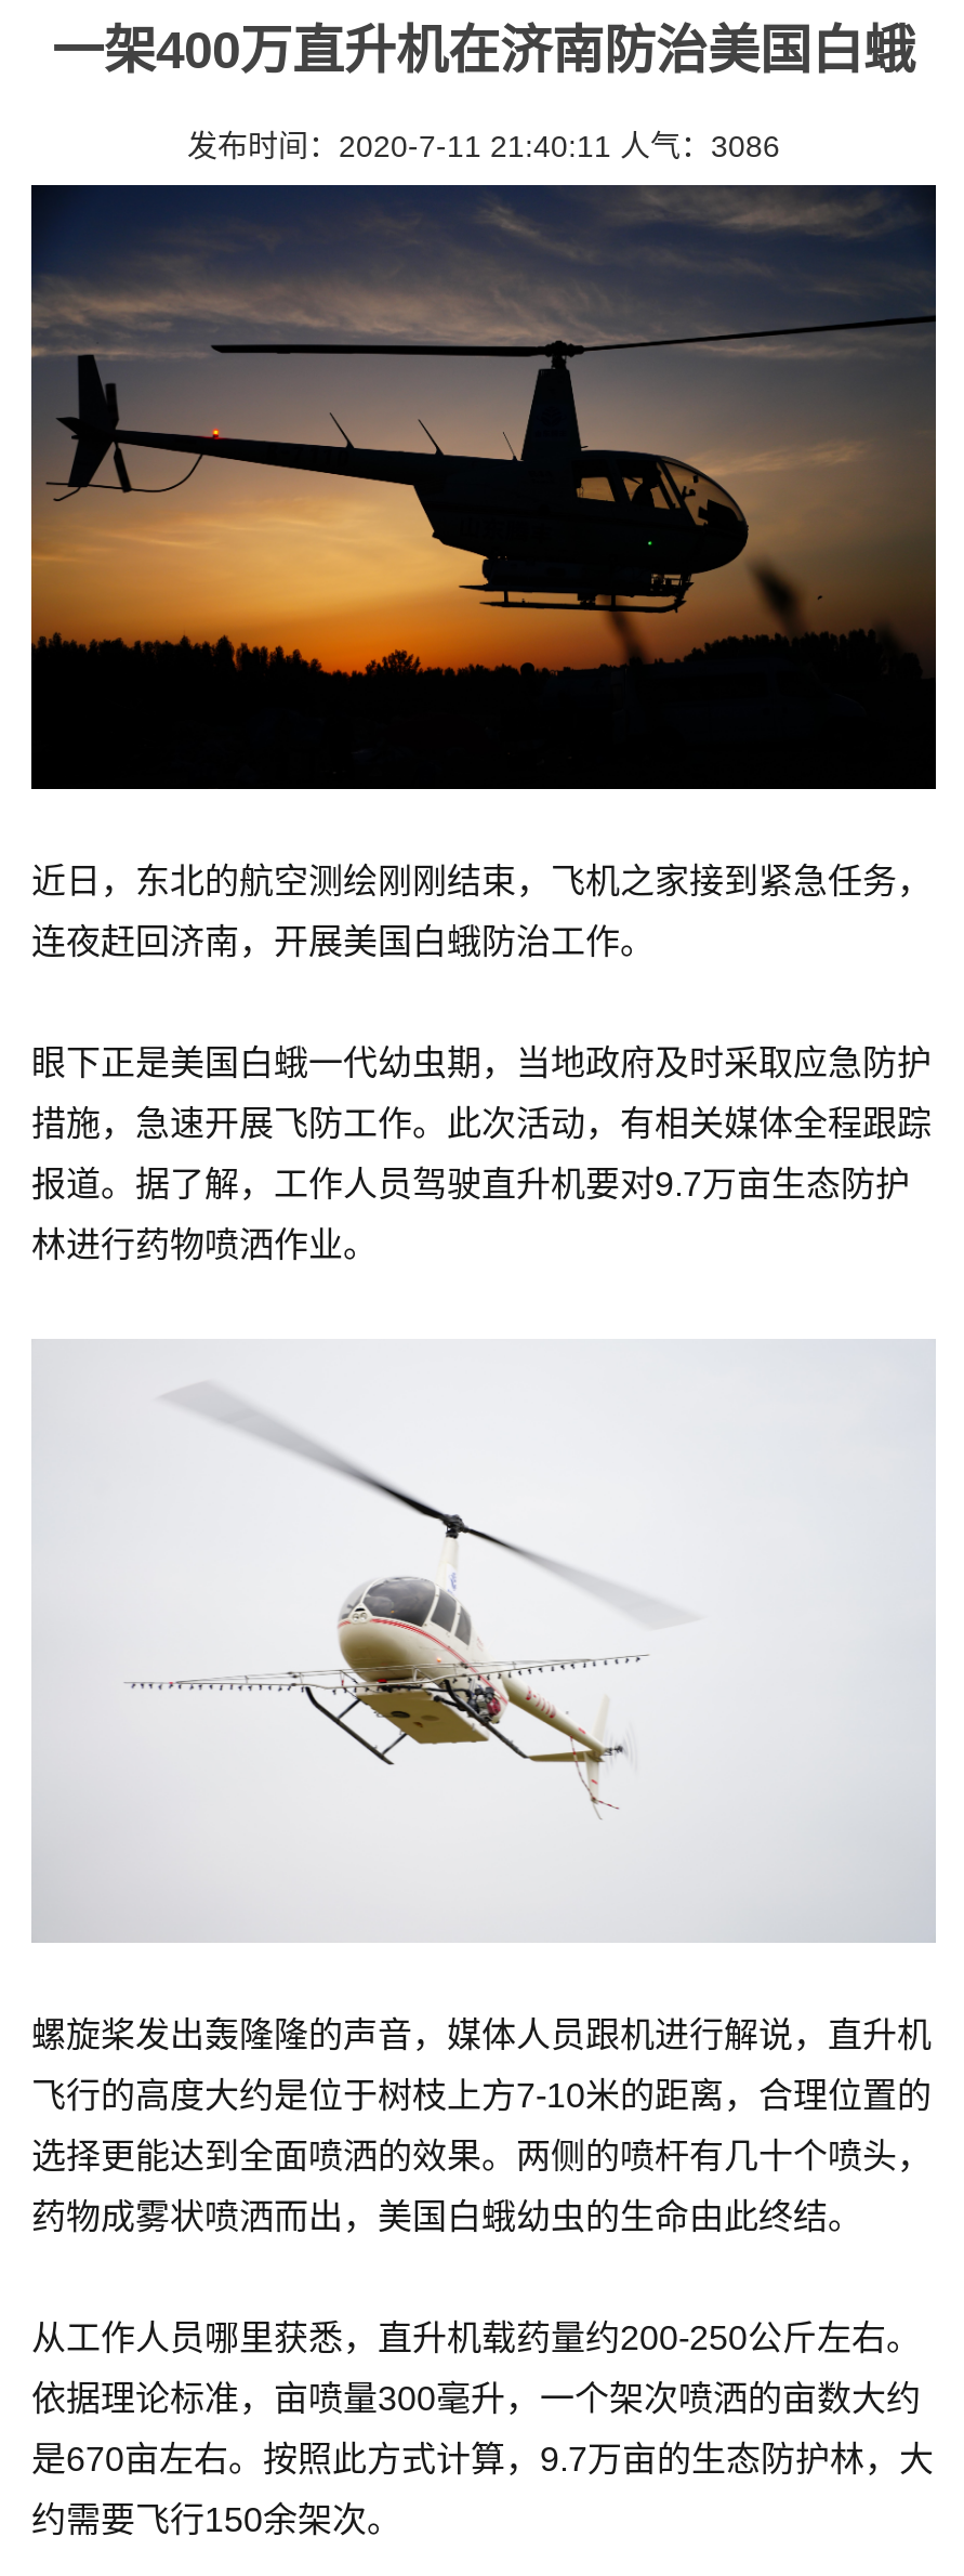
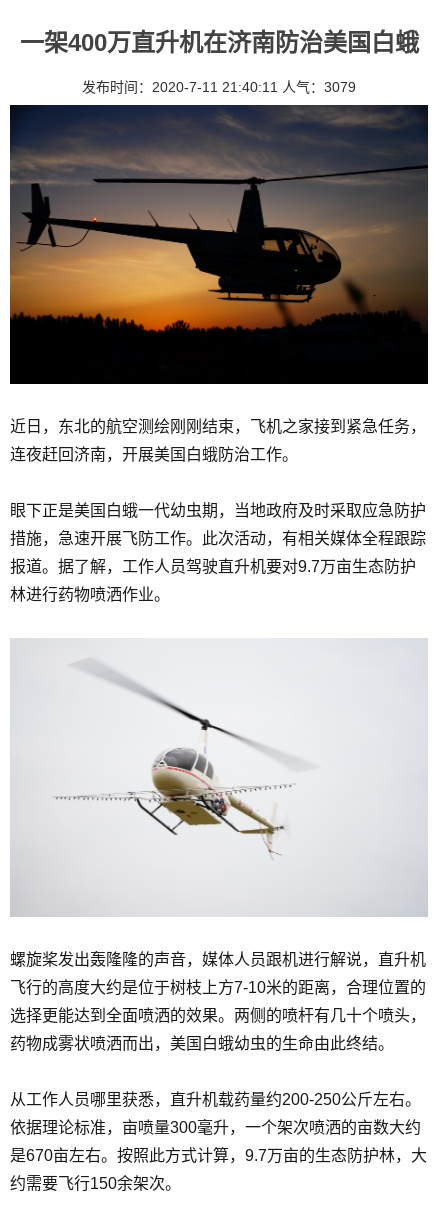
- 发布时间：2020-7-11 21:40:11 人气：3086
+ 发布时间：2020-7-11 21:40:11 人气：3079
